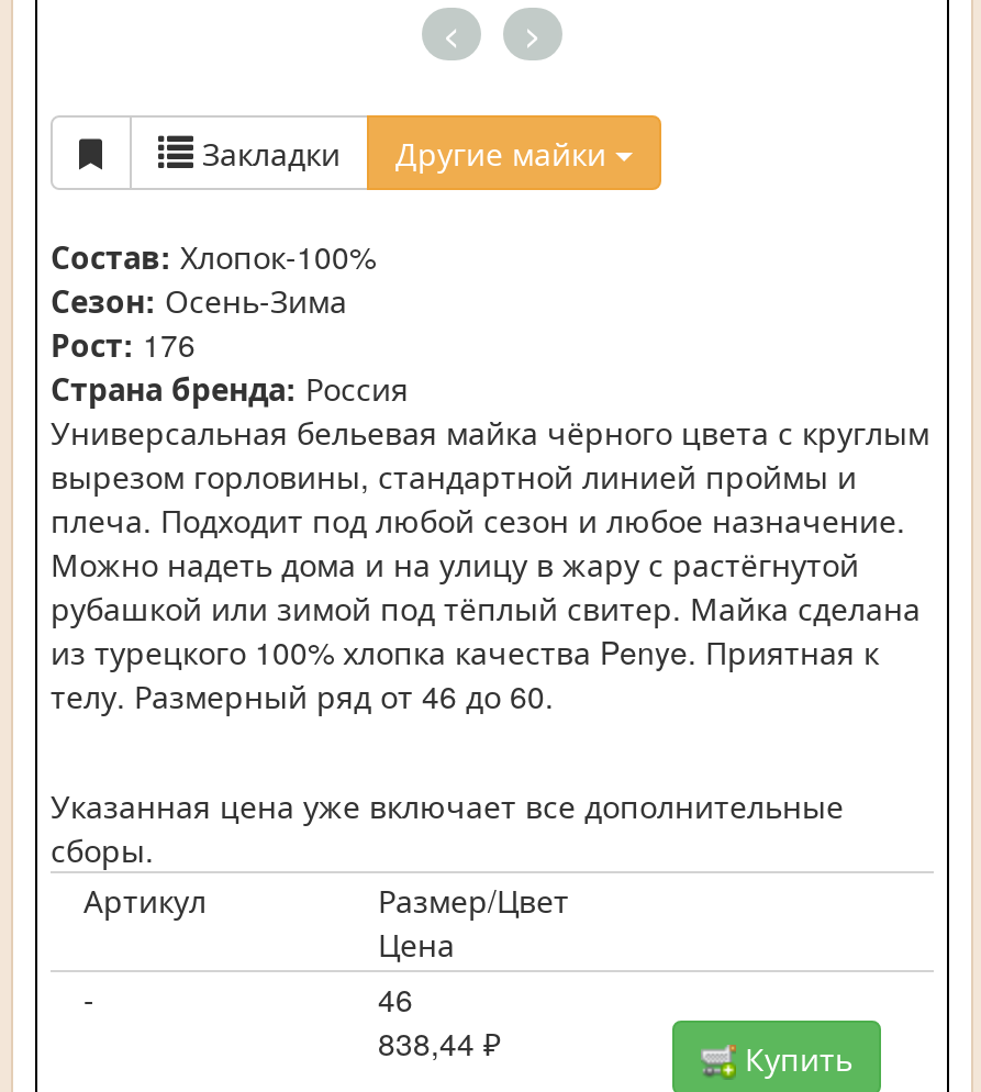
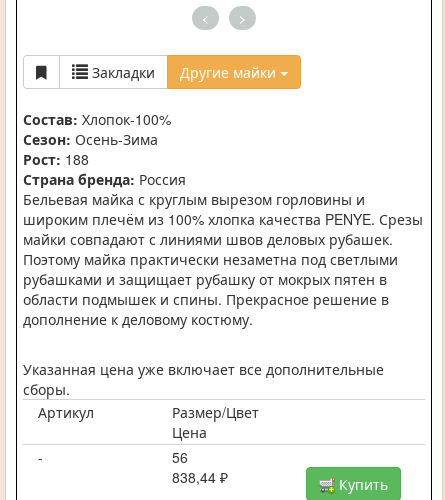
- Рост: 176
+ Рост: 188

- Универсальная бельевая майка чёрного цвета с круглым
- вырезом горловины, стандартной линией проймы и
- плеча. Подходит под любой сезон и любое назначение.
- Можно надеть дома и на улицу в жару с растёгнутой
- рубашкой или зимой под тёплый свитер. Майка сделана
- из турецкого 100% хлопка качества Penye. Приятная к
- телу. Размерный ряд от 46 до 60.
+ Бельевая майка с круглым вырезом горловины и
+ широким плечём из 100% хлопка качества PENYE. Срезы
+ майки совпадают с линиями швов деловых рубашек.
+ Поэтому майка практически незаметна под светлыми
+ рубашками и защищает рубашку от мокрых пятен в
+ области подмышек и спины. Прекрасное решение в
+ дополнение к деловому костюму.

- 46
+ 56
